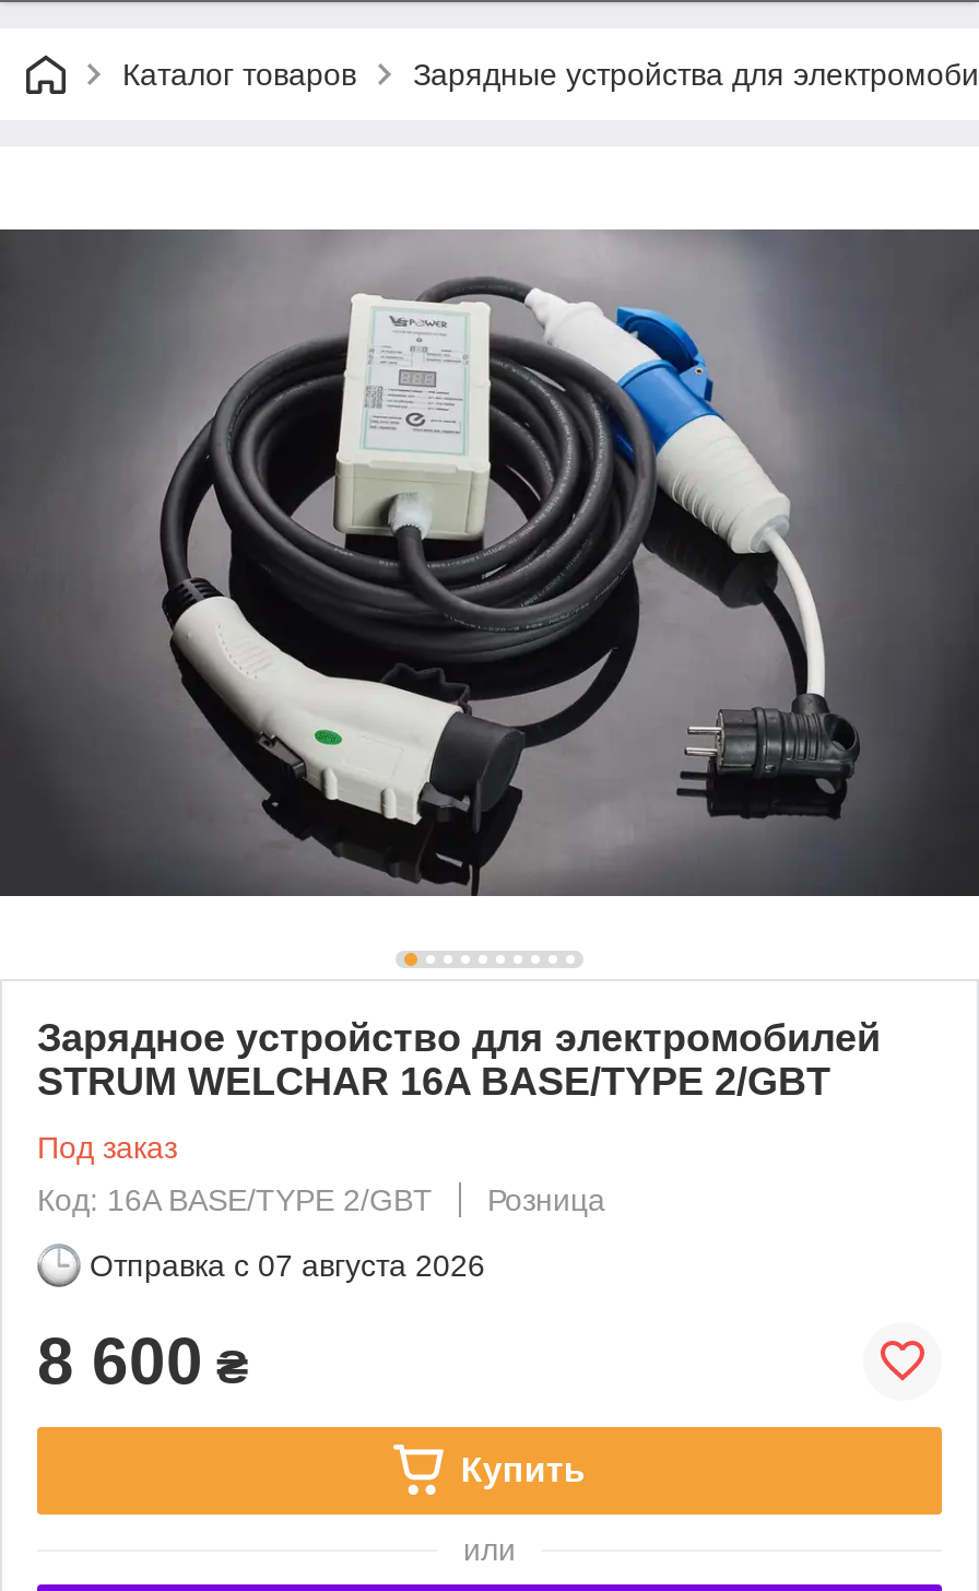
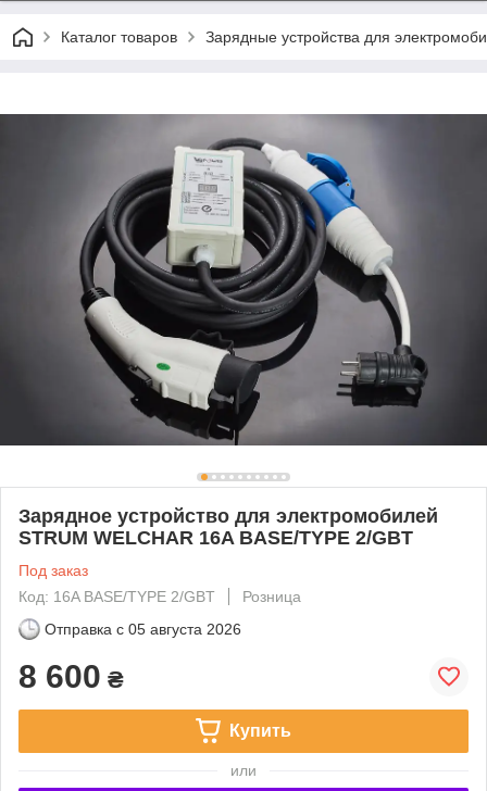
- Отправка с 07 августа 2026
+ Отправка с 05 августа 2026
